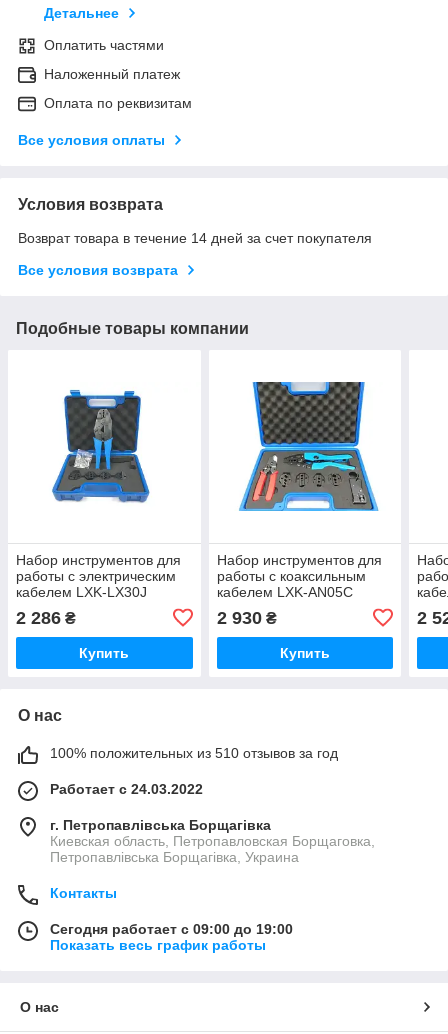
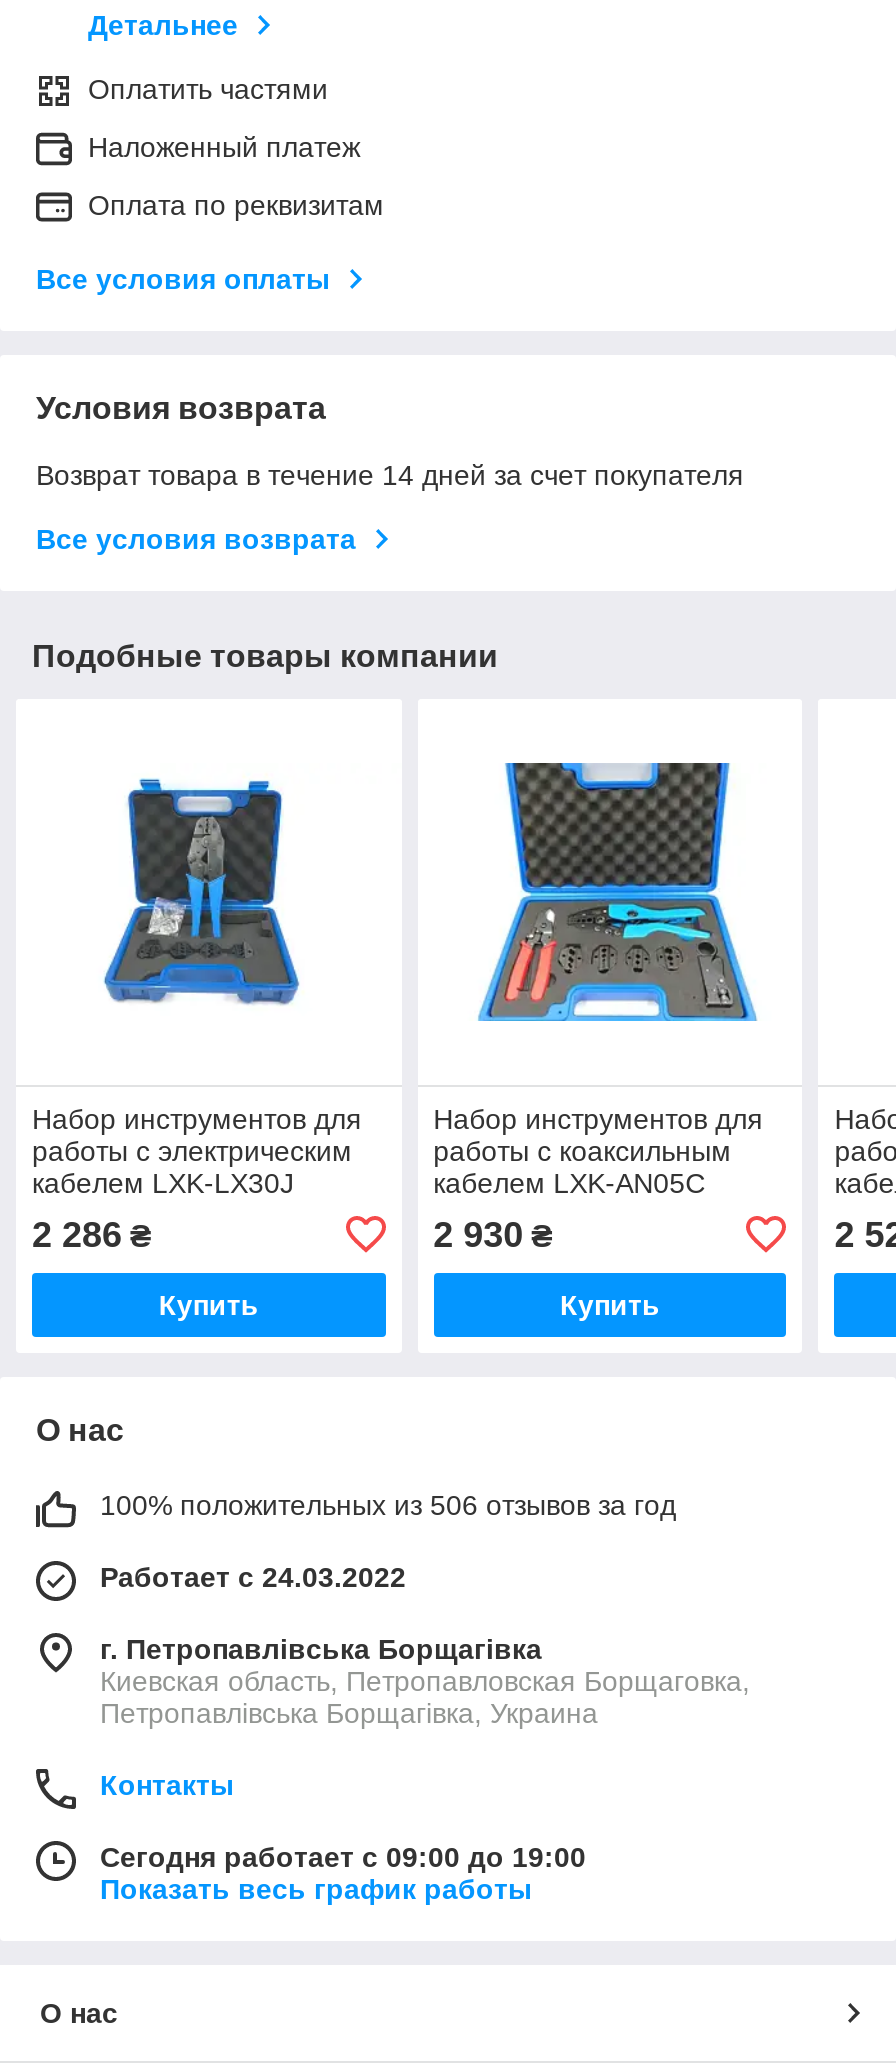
- 100% положительных из 510 отзывов за год
+ 100% положительных из 506 отзывов за год
